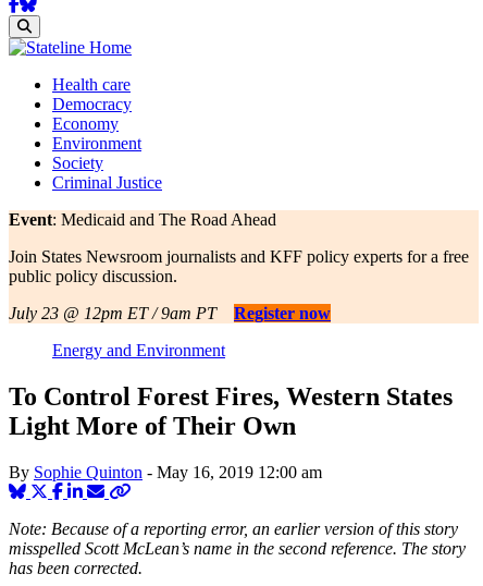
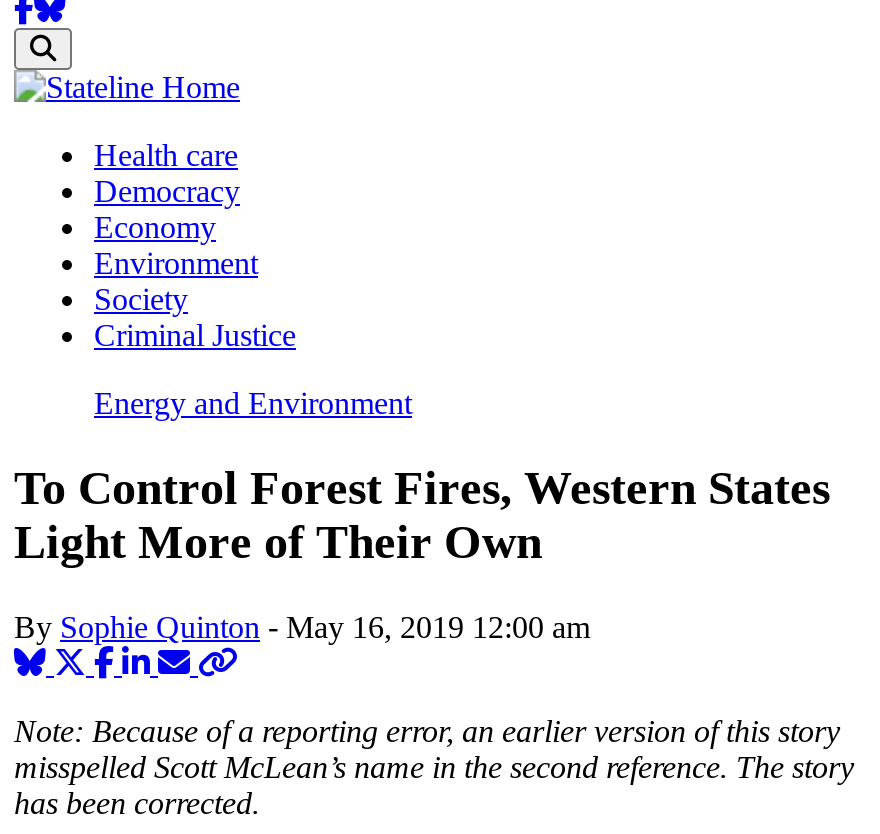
- Event: Medicaid and The Road Ahead
- Join States Newsroom journalists and KFF policy experts for a free
- public policy discussion.
- July 23 @ 12pm ET / 9am PT
- Register now
